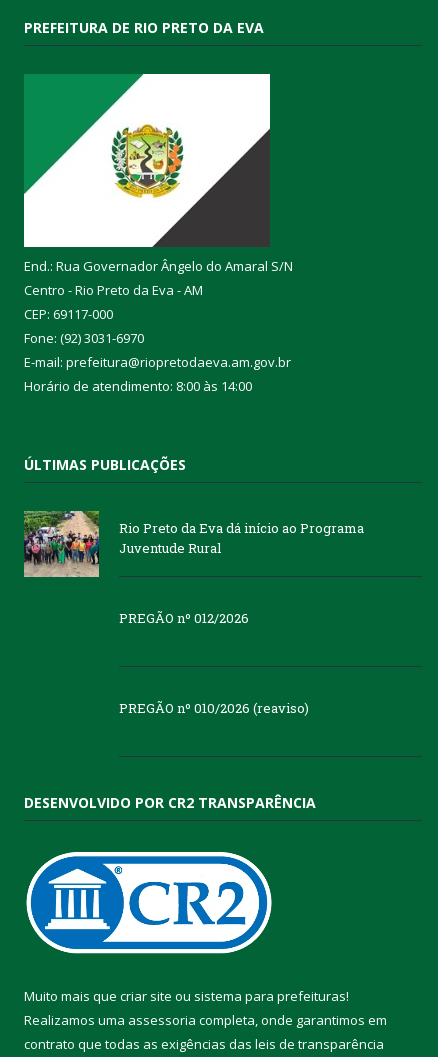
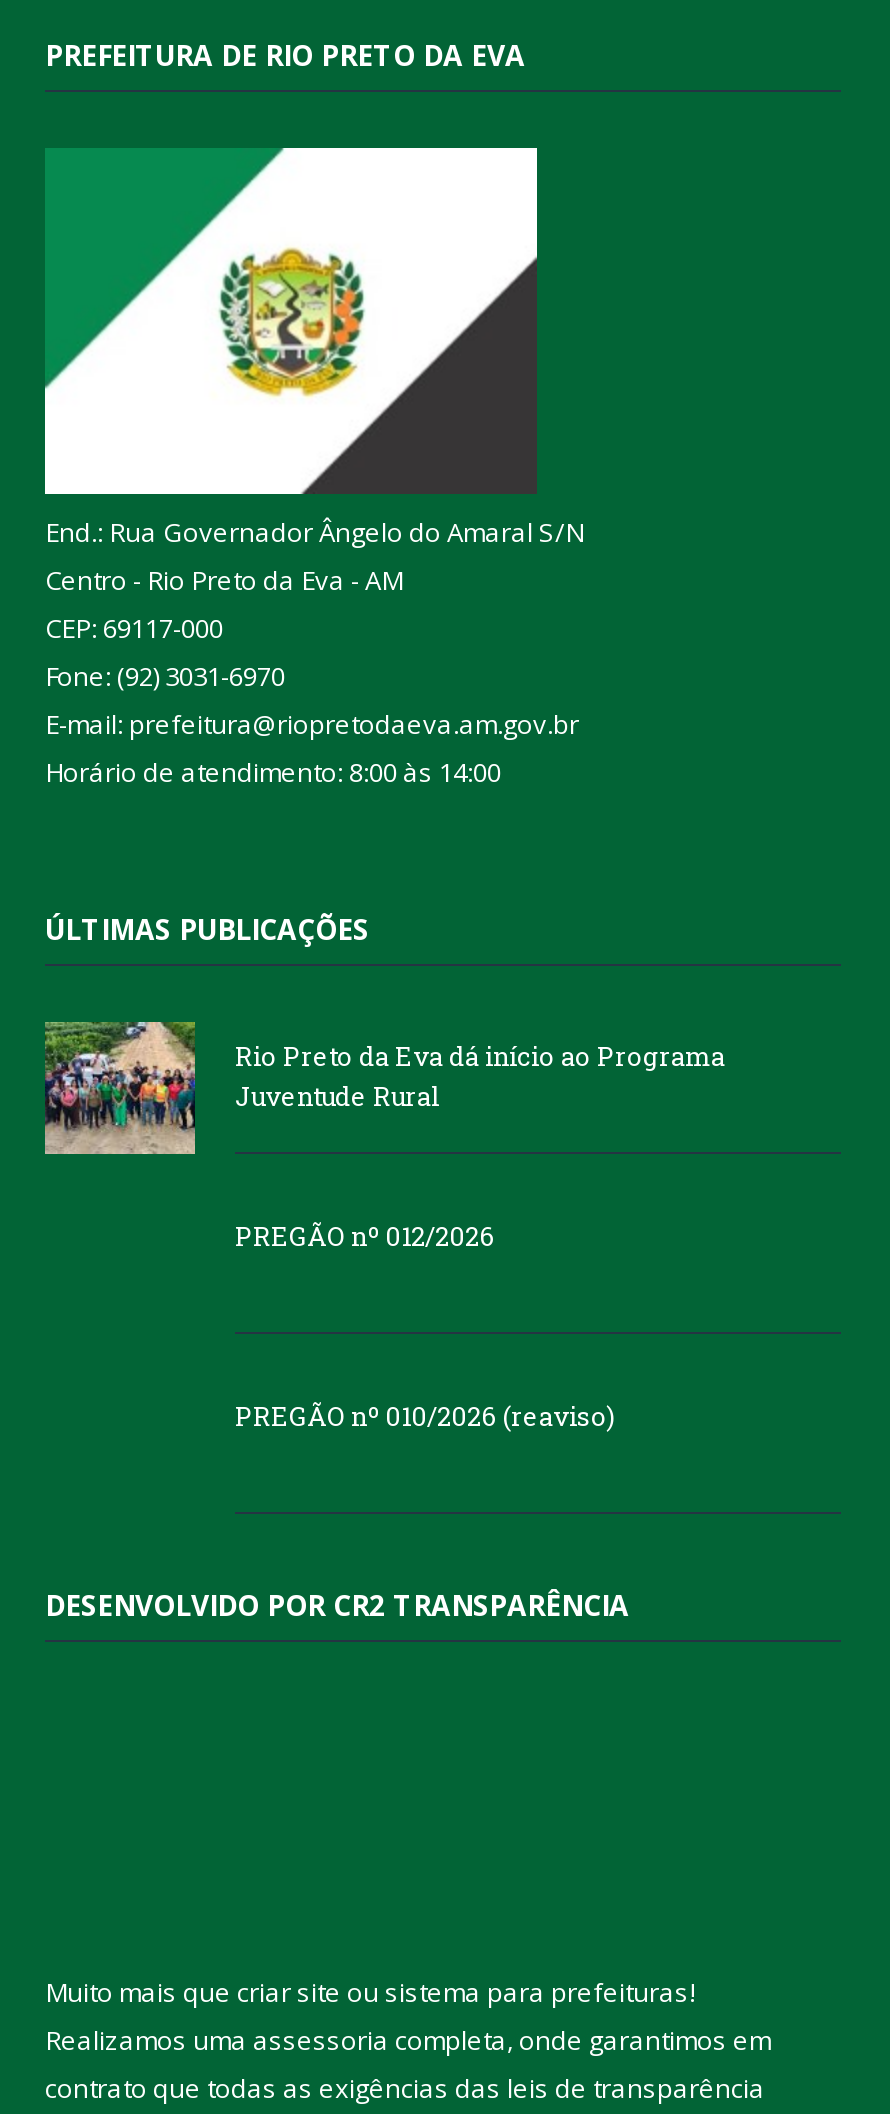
- [image]
